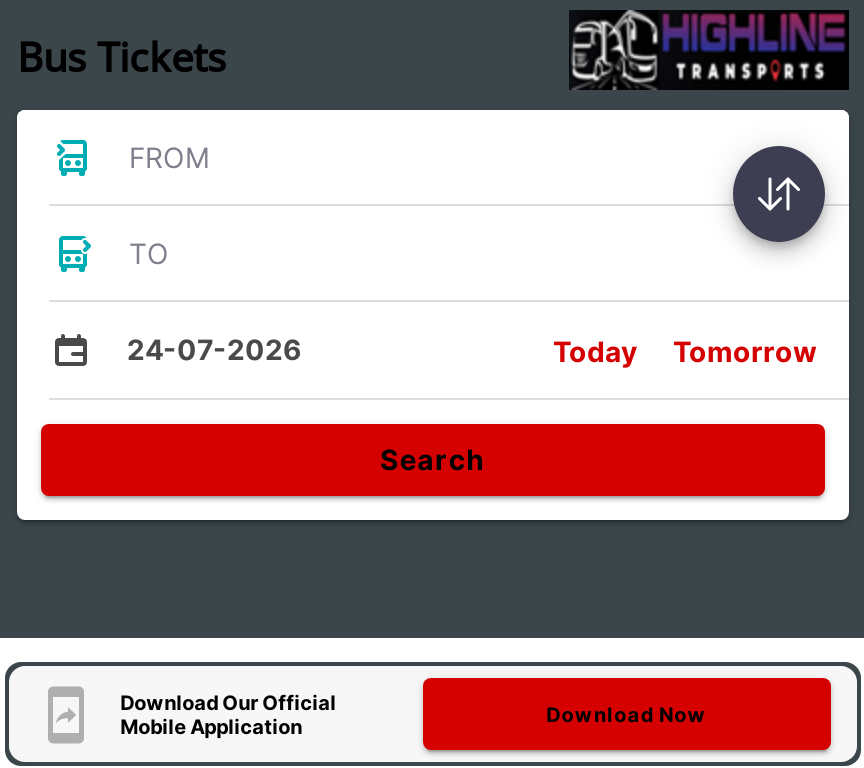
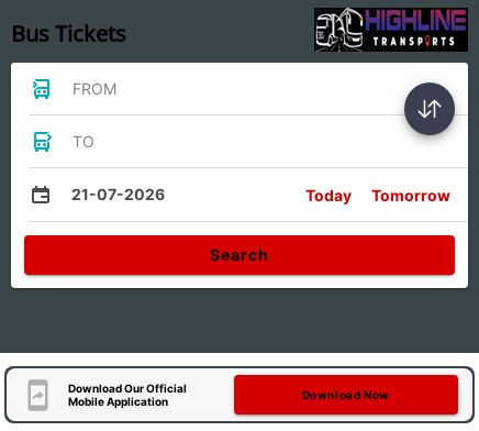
- 24-07-2026
+ 21-07-2026
